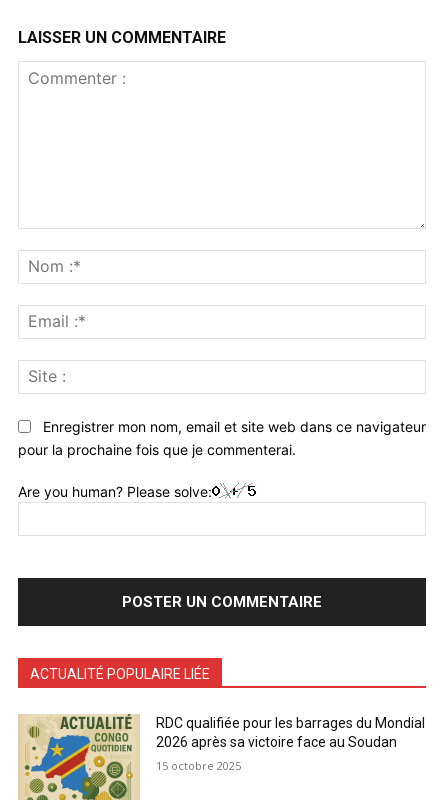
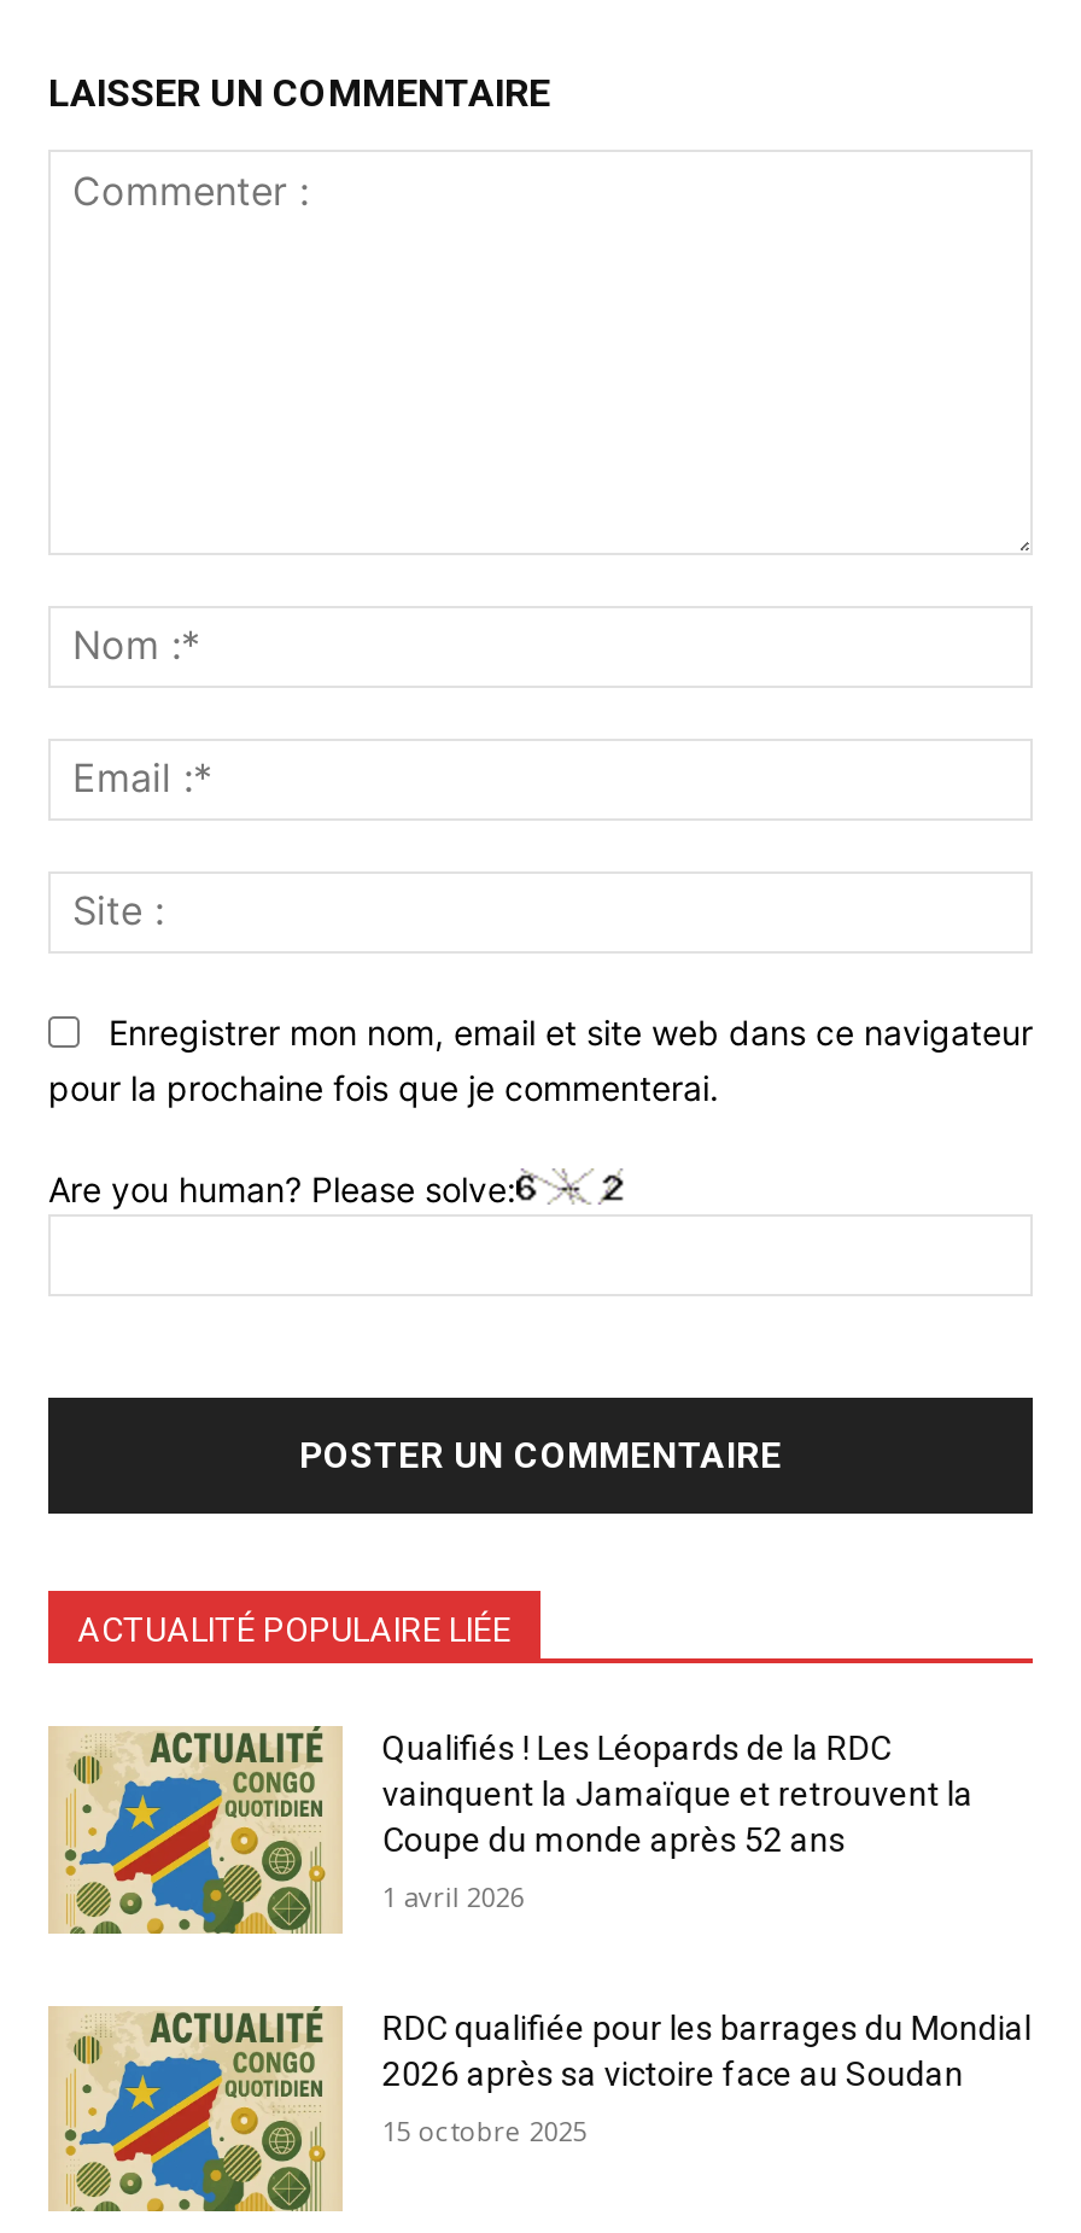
+ Qualifiés ! Les Léopards de la RDC
+ vainquent la Jamaïque et retrouvent la
+ Coupe du monde après 52 ans
+ 1 avril 2026
